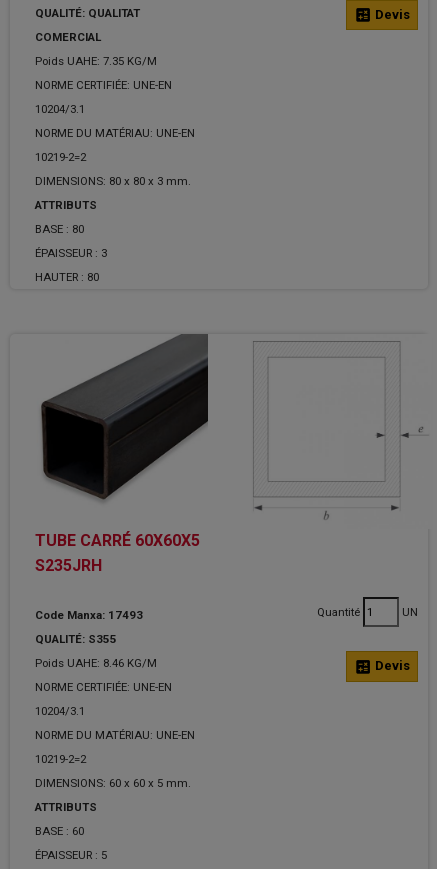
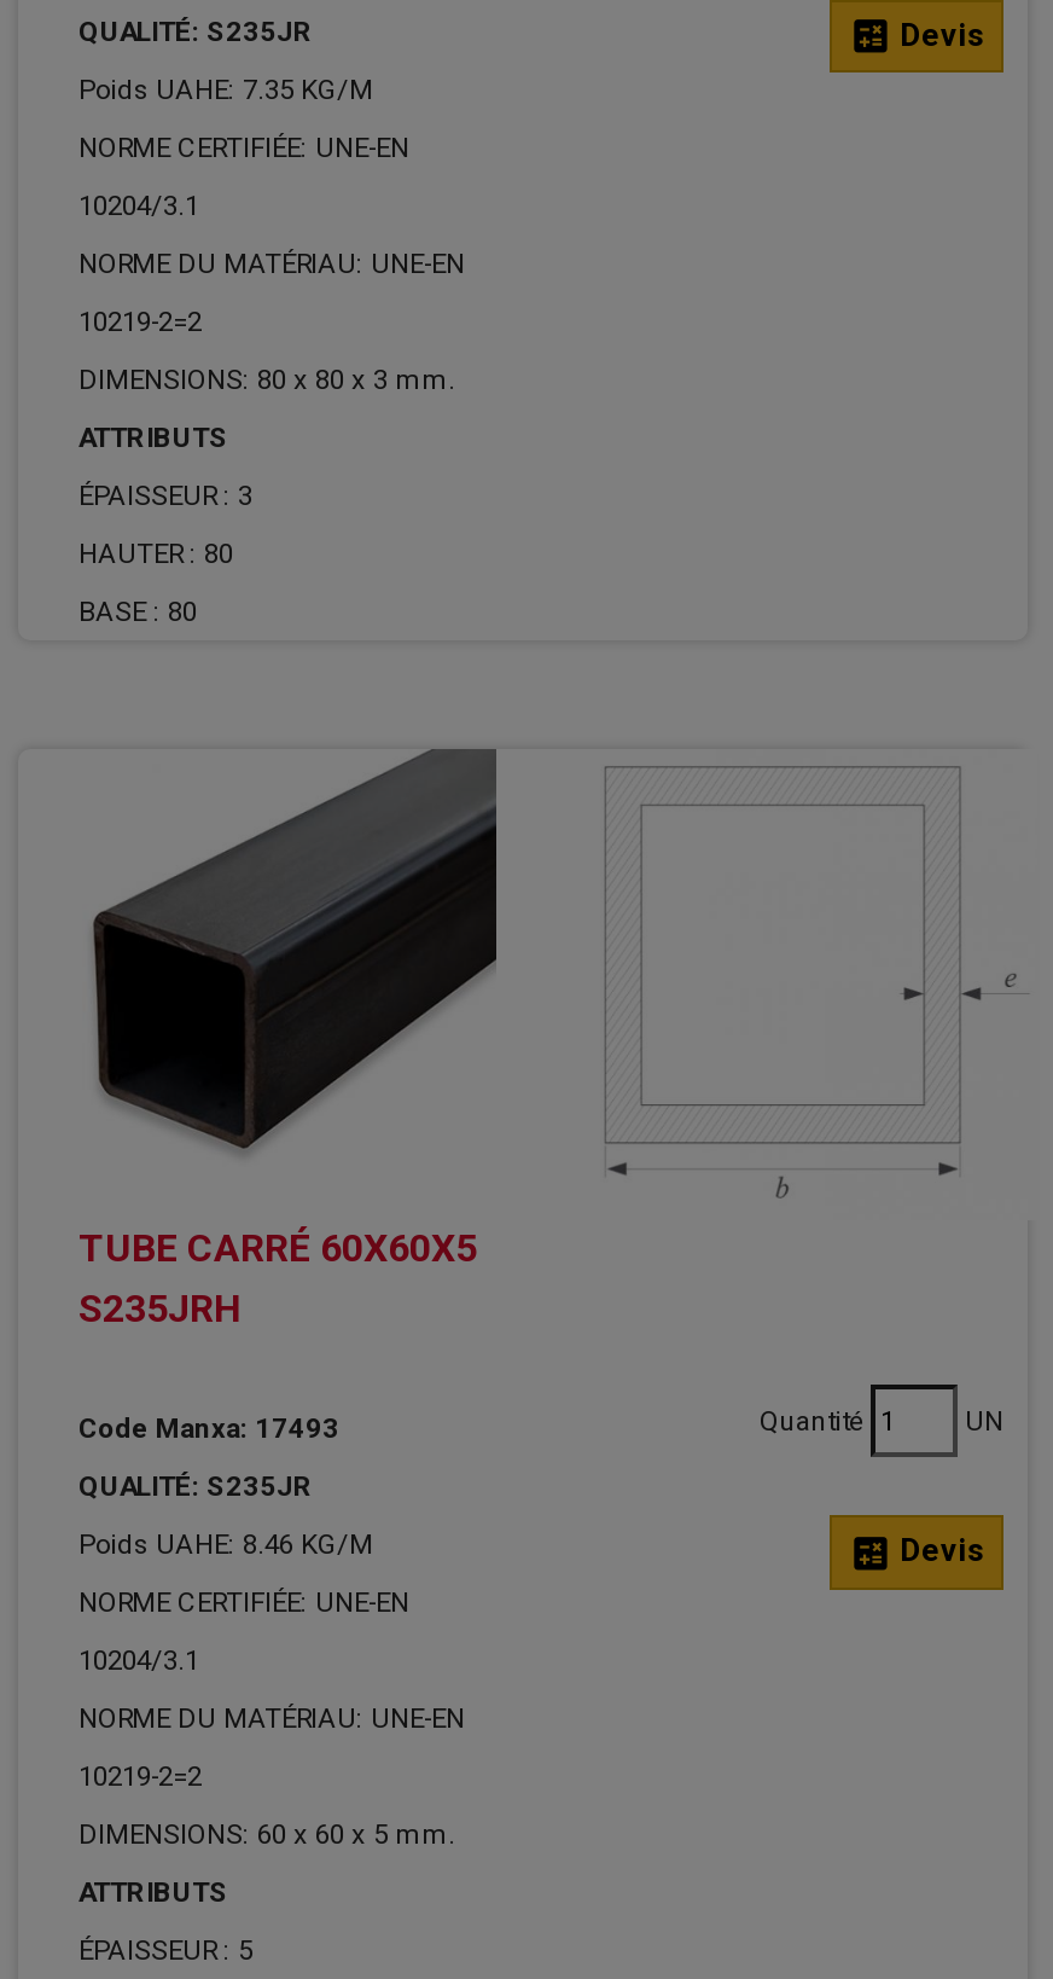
- QUALITÉ: QUALITAT
- COMERCIAL
+ QUALITÉ: S235JR

- BASE : 80

+ BASE : 80

- QUALITÉ: S355
+ QUALITÉ: S235JR

- BASE : 60
